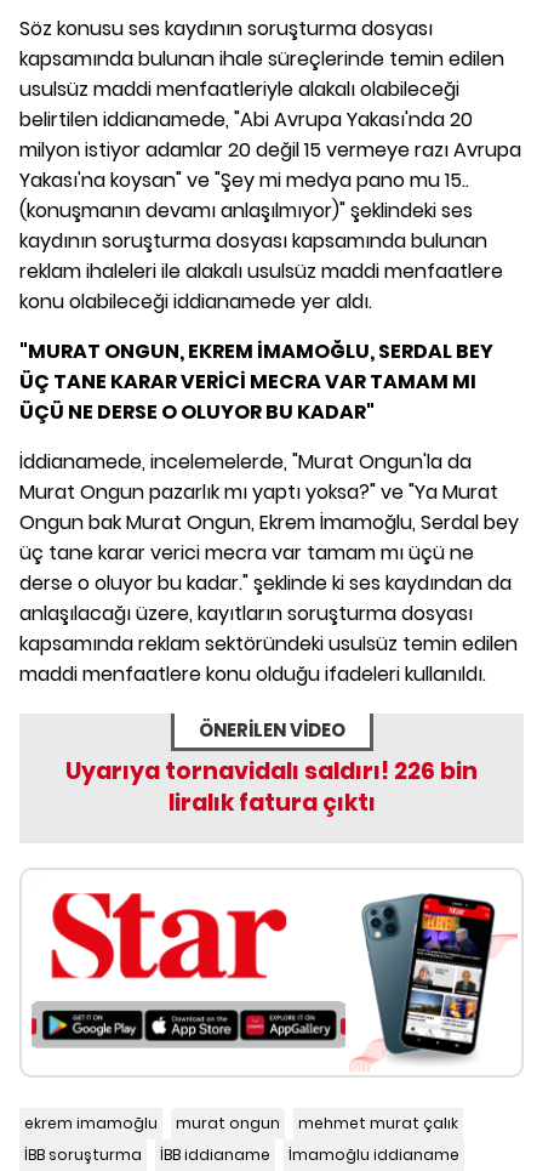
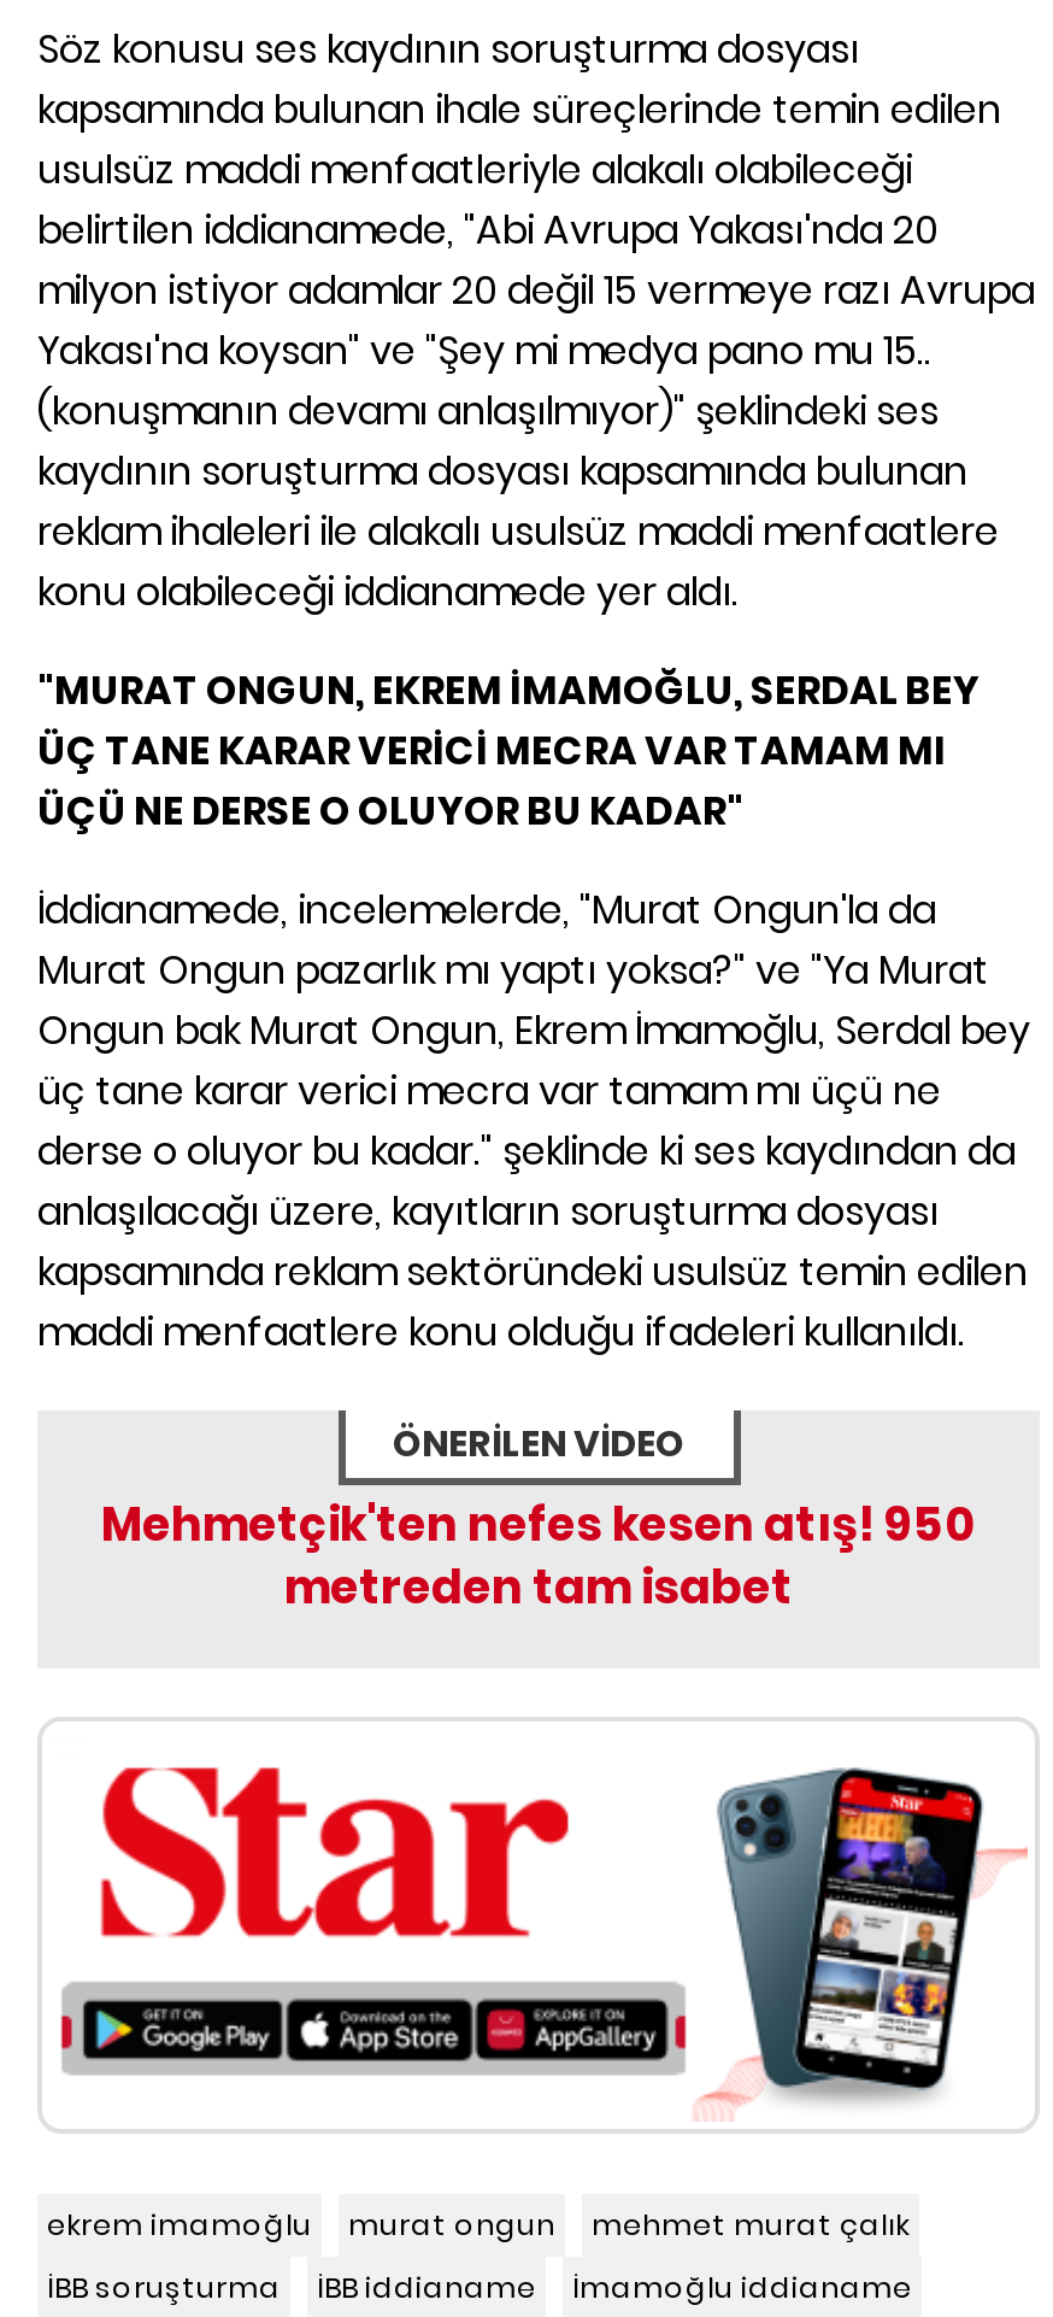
- Uyarıya tornavidalı saldırı! 226 bin
- liralık fatura çıktı
+ Mehmetçik'ten nefes kesen atış! 950
+ metreden tam isabet
